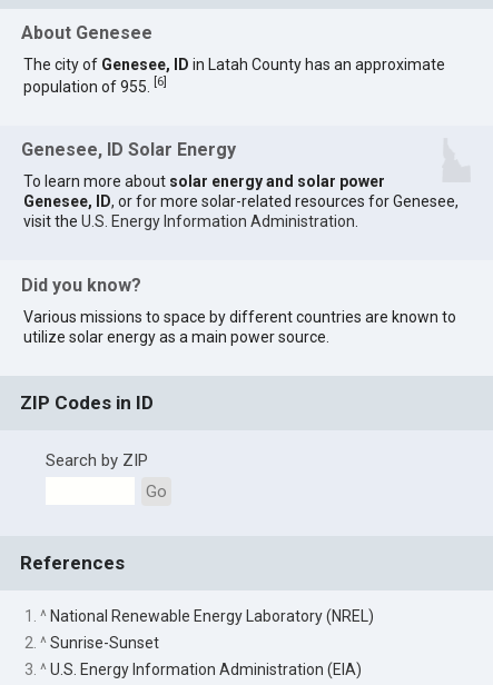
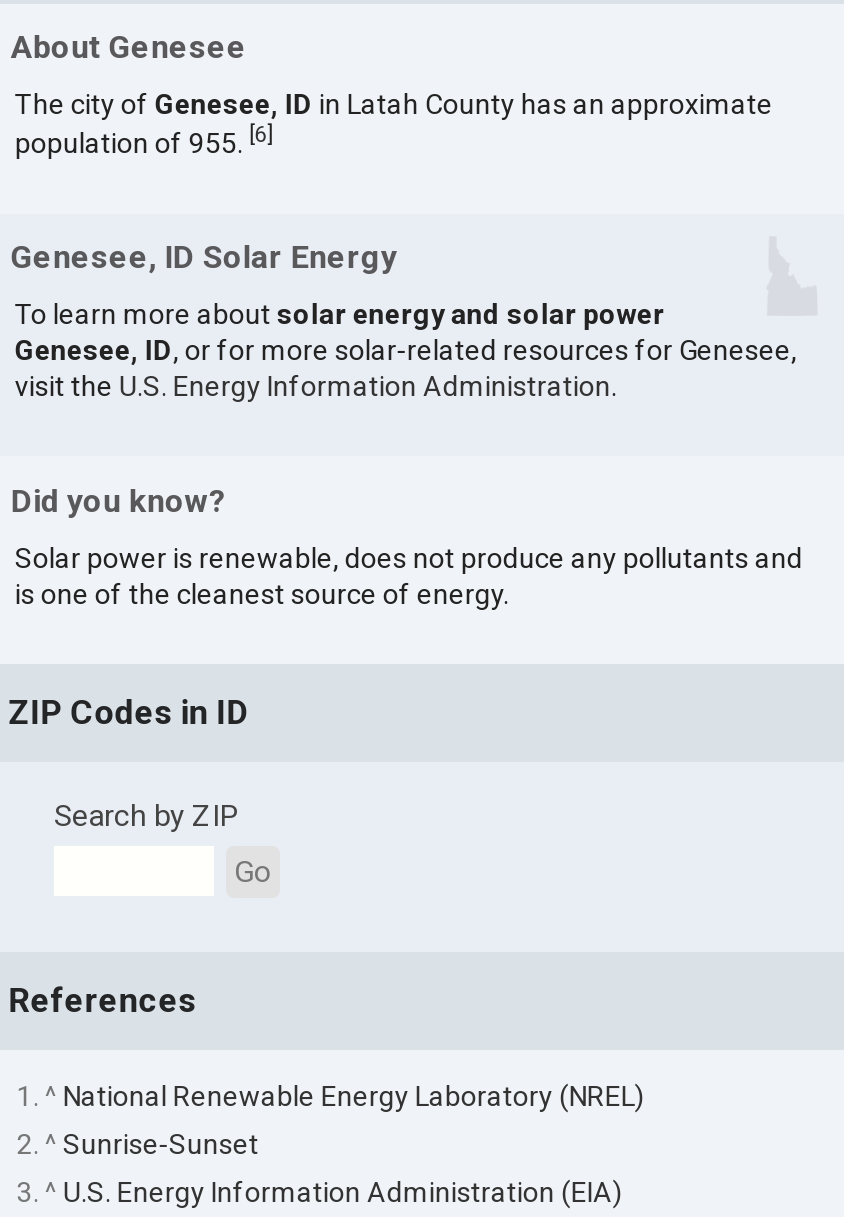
- Various missions to space by different countries are known to
- utilize solar energy as a main power source.
+ Solar power is renewable, does not produce any pollutants and
+ is one of the cleanest source of energy.
